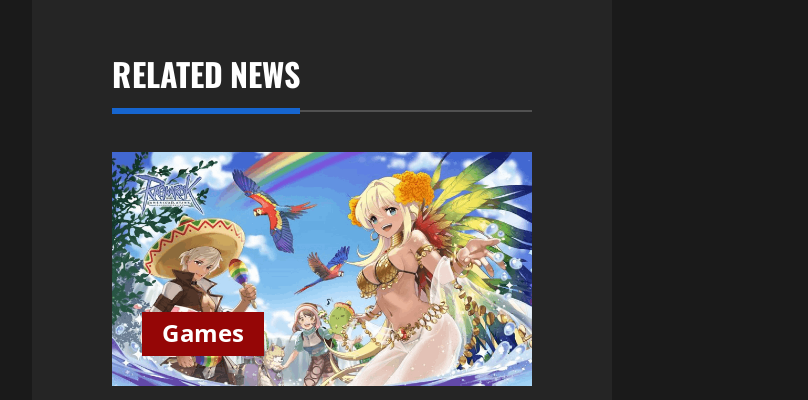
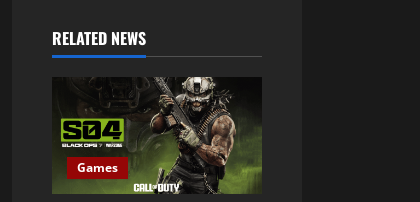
- [image]
+ [image]
